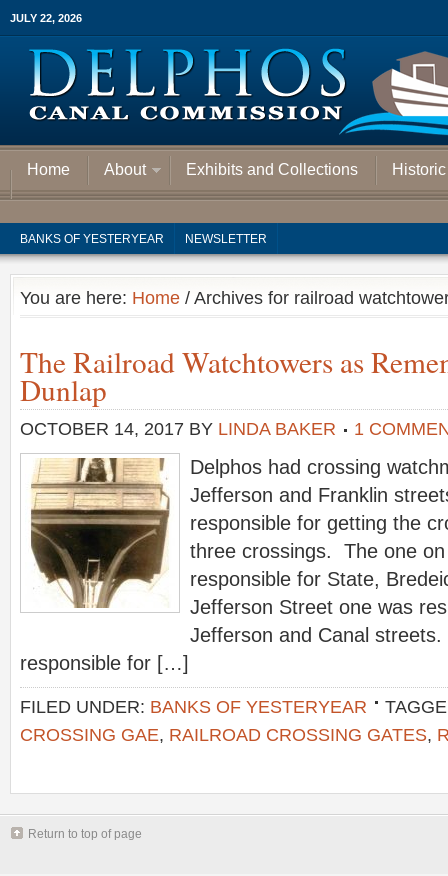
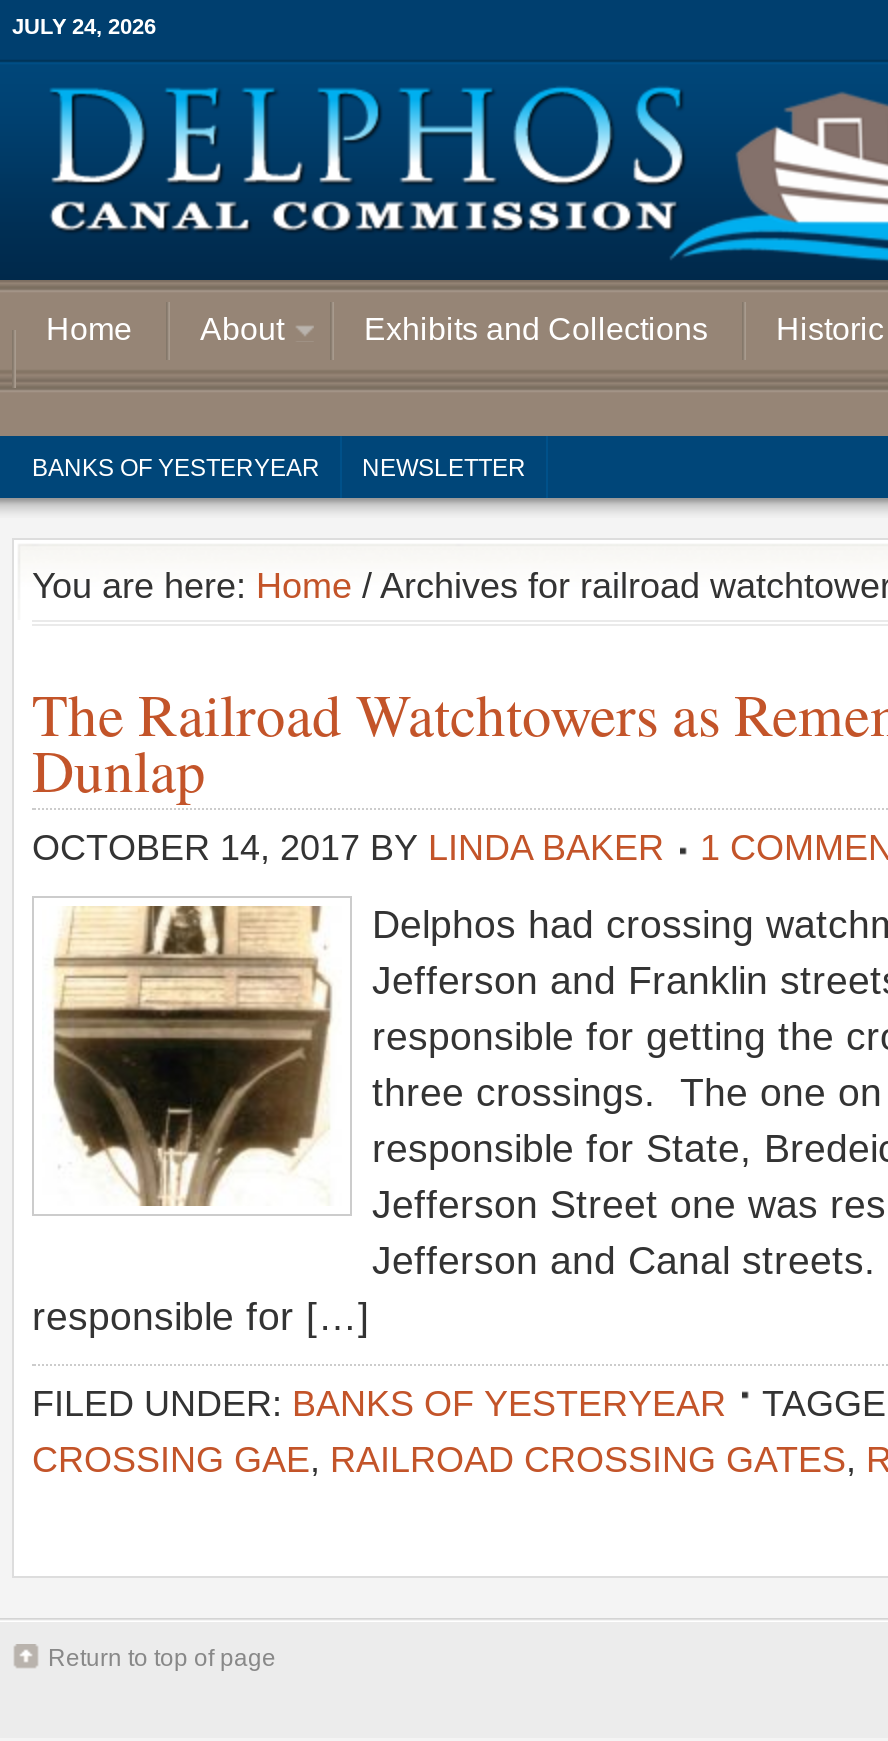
- JULY 22, 2026
+ JULY 24, 2026
